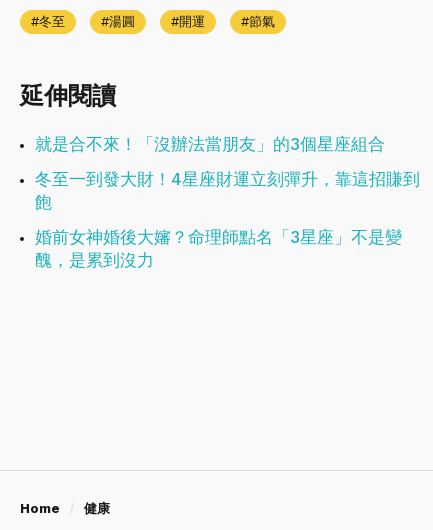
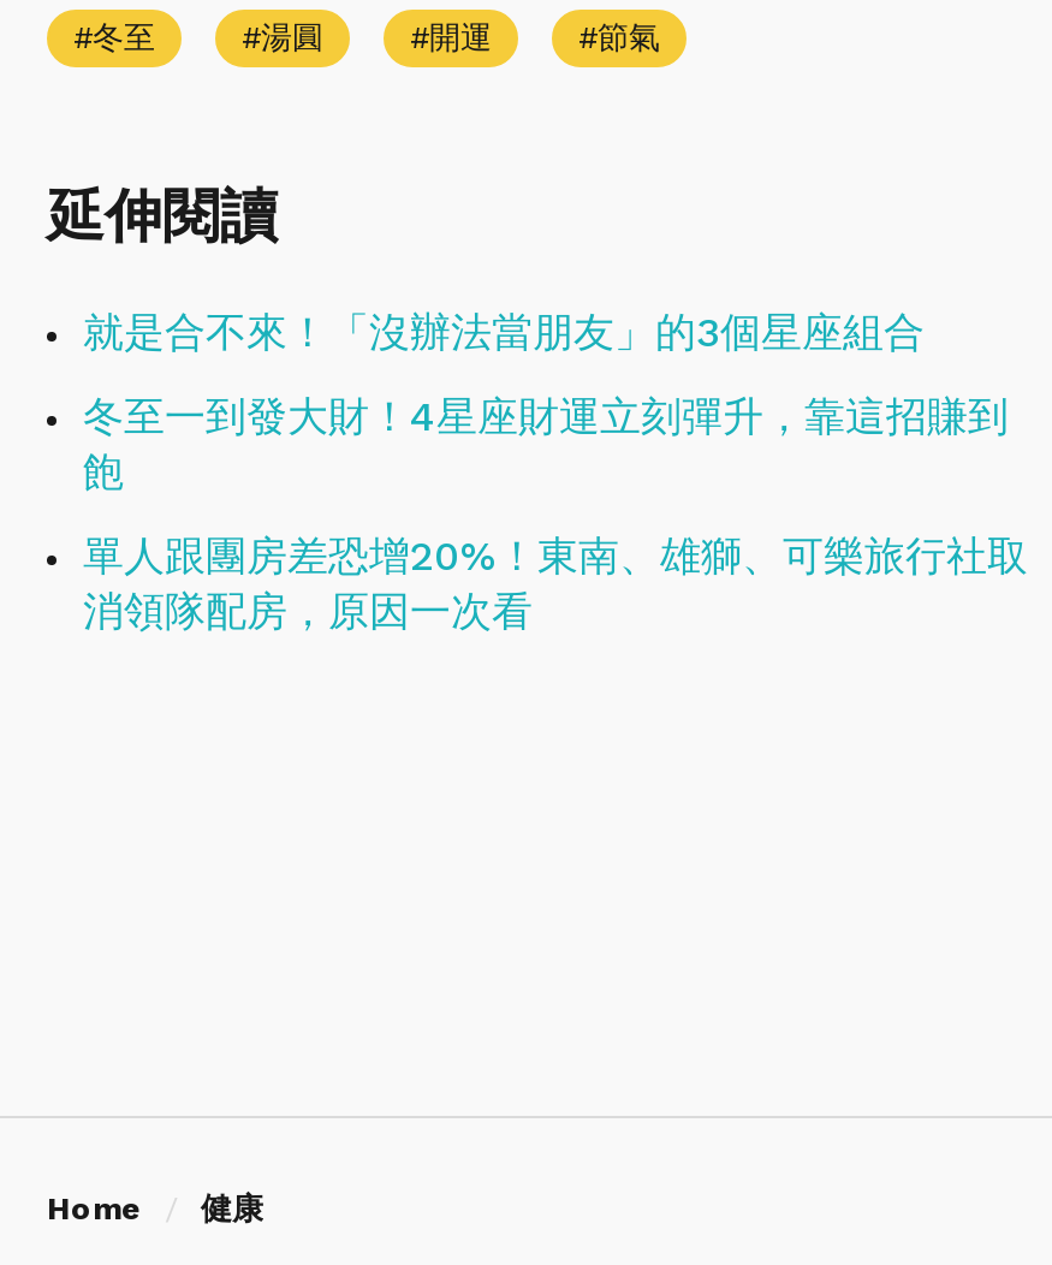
- 婚前女神婚後大嬸？命理師點名「3星座」不是變
- 醜，是累到沒力
+ 單人跟團房差恐增20%！東南、雄獅、可樂旅行社取
+ 消領隊配房，原因一次看
